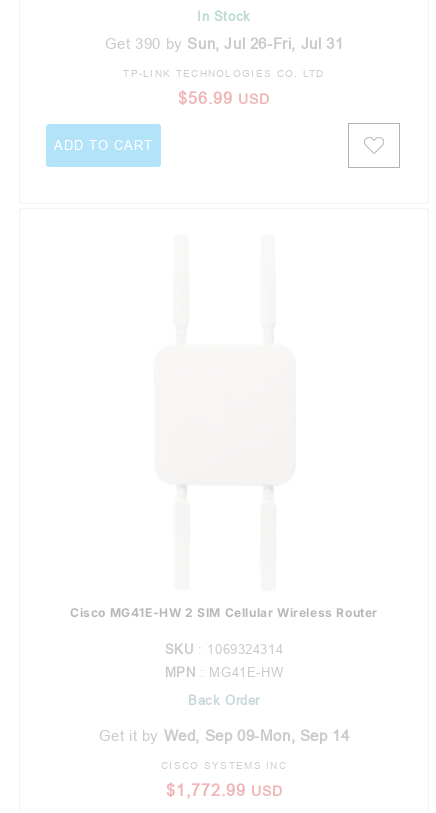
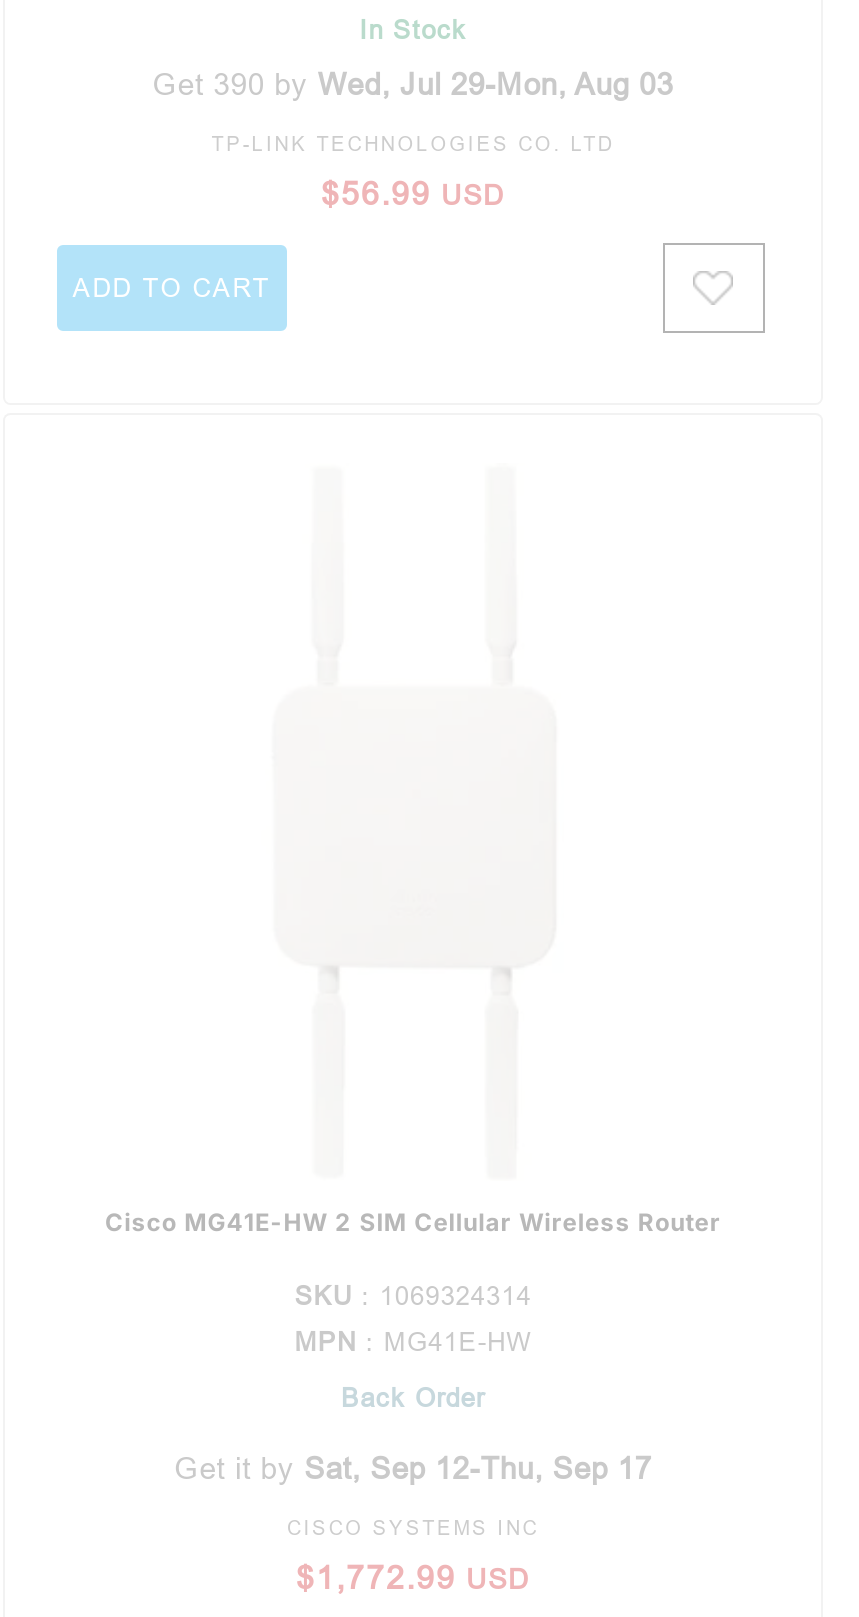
- Get 390 by Sun, Jul 26-Fri, Jul 31
+ Get 390 by Wed, Jul 29-Mon, Aug 03

- Get it by Wed, Sep 09-Mon, Sep 14
+ Get it by Sat, Sep 12-Thu, Sep 17
